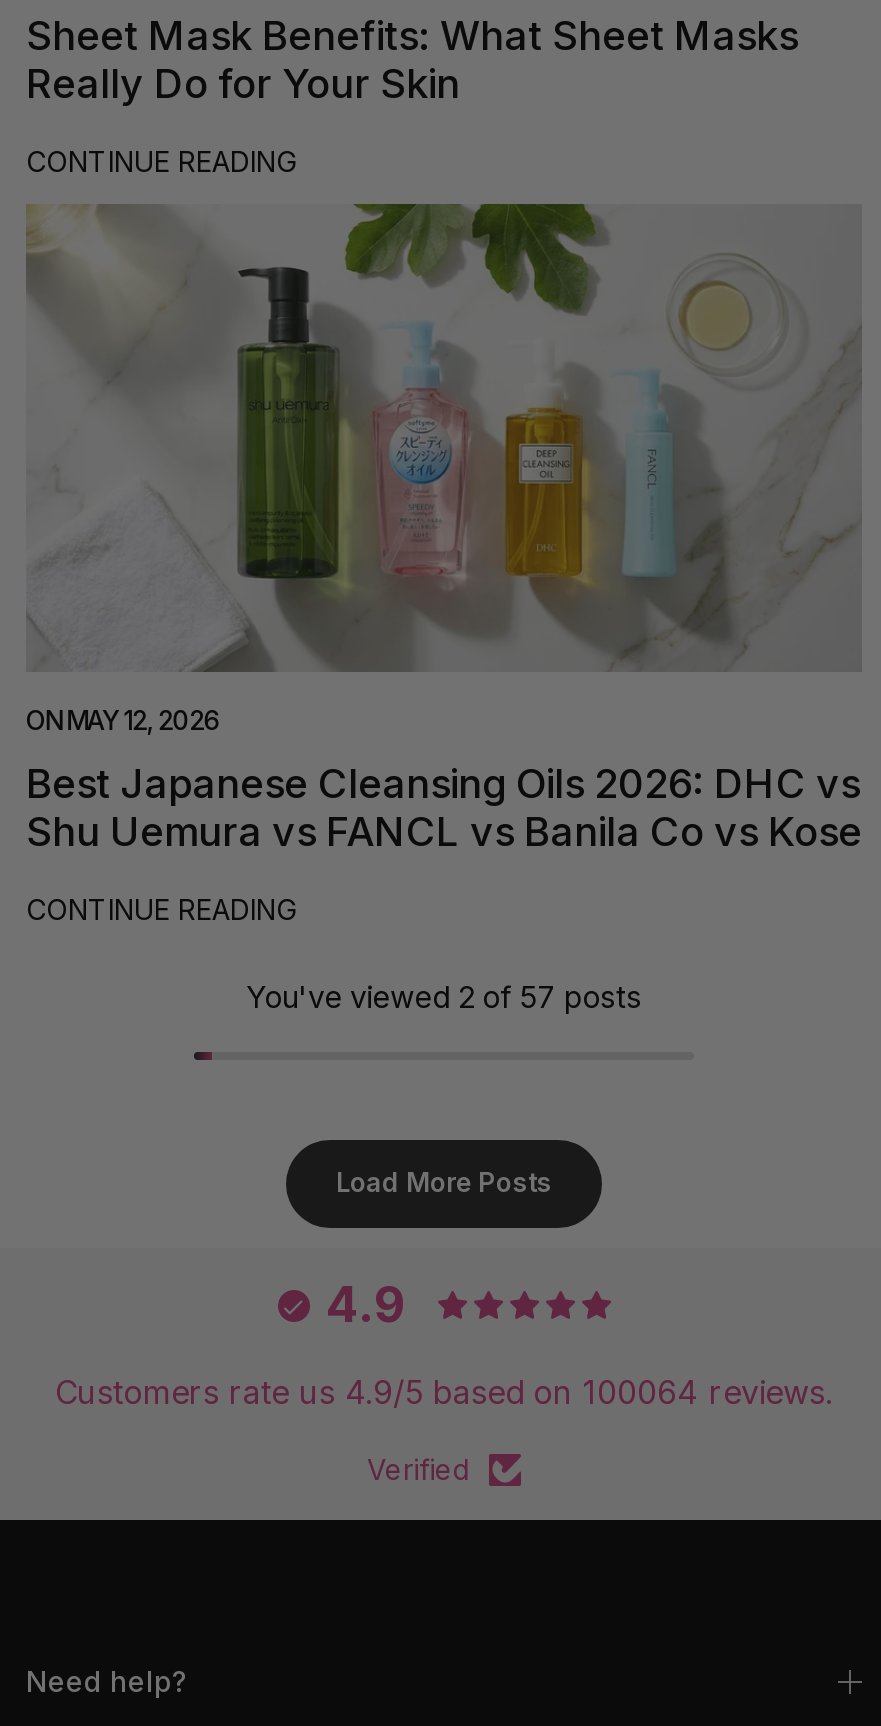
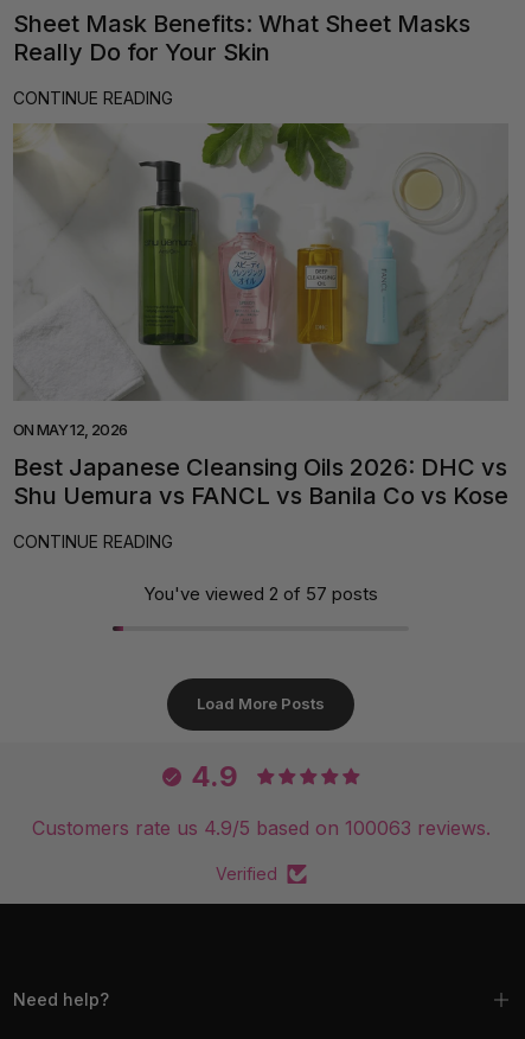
- Customers rate us 4.9/5 based on 100064 reviews.
+ Customers rate us 4.9/5 based on 100063 reviews.
